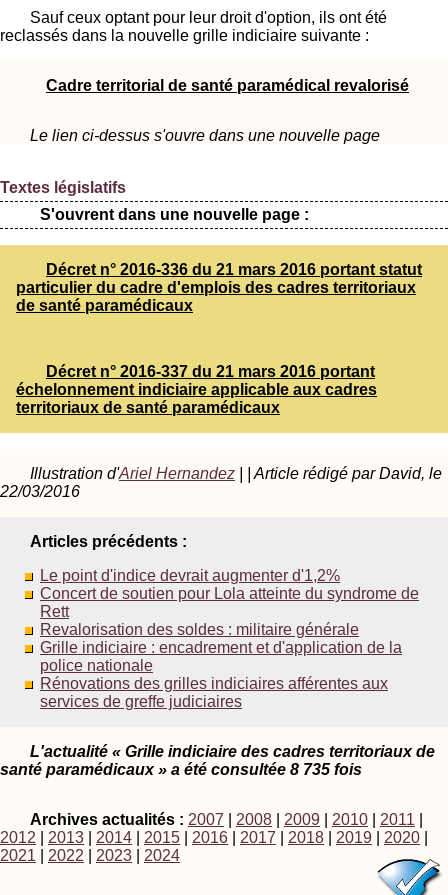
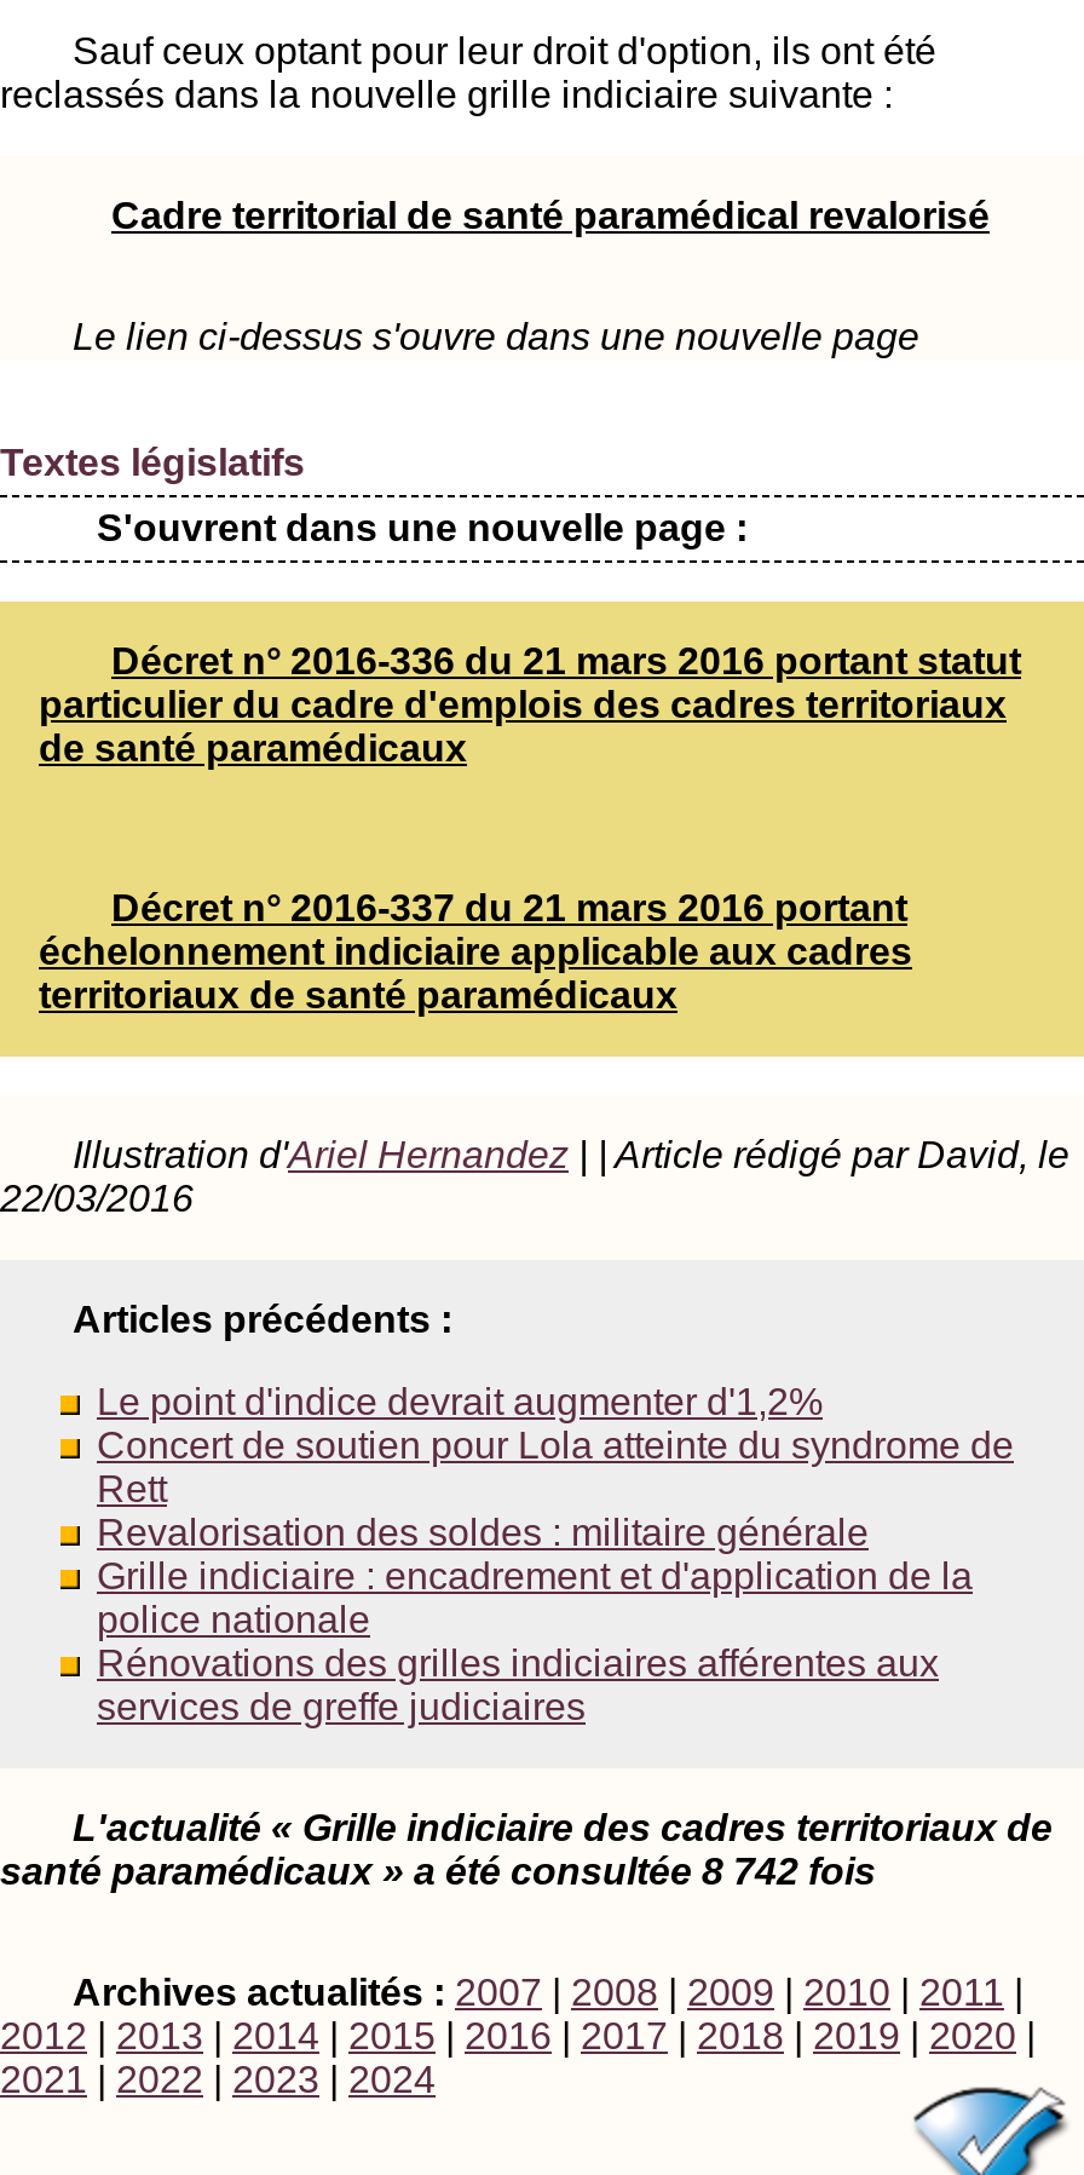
- santé paramédicaux » a été consultée 8 735 fois
+ santé paramédicaux » a été consultée 8 742 fois
